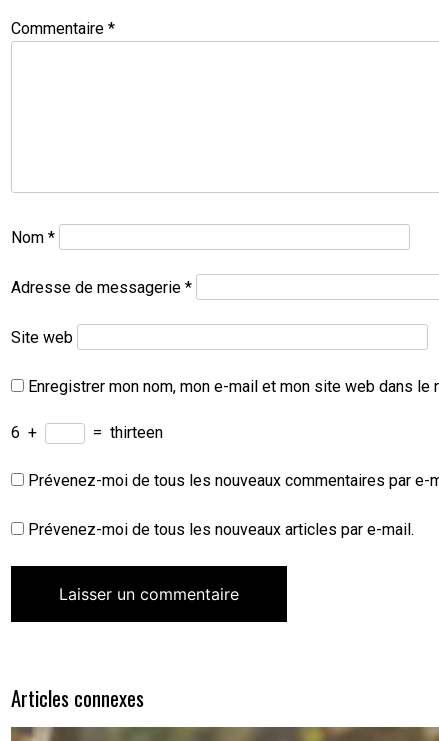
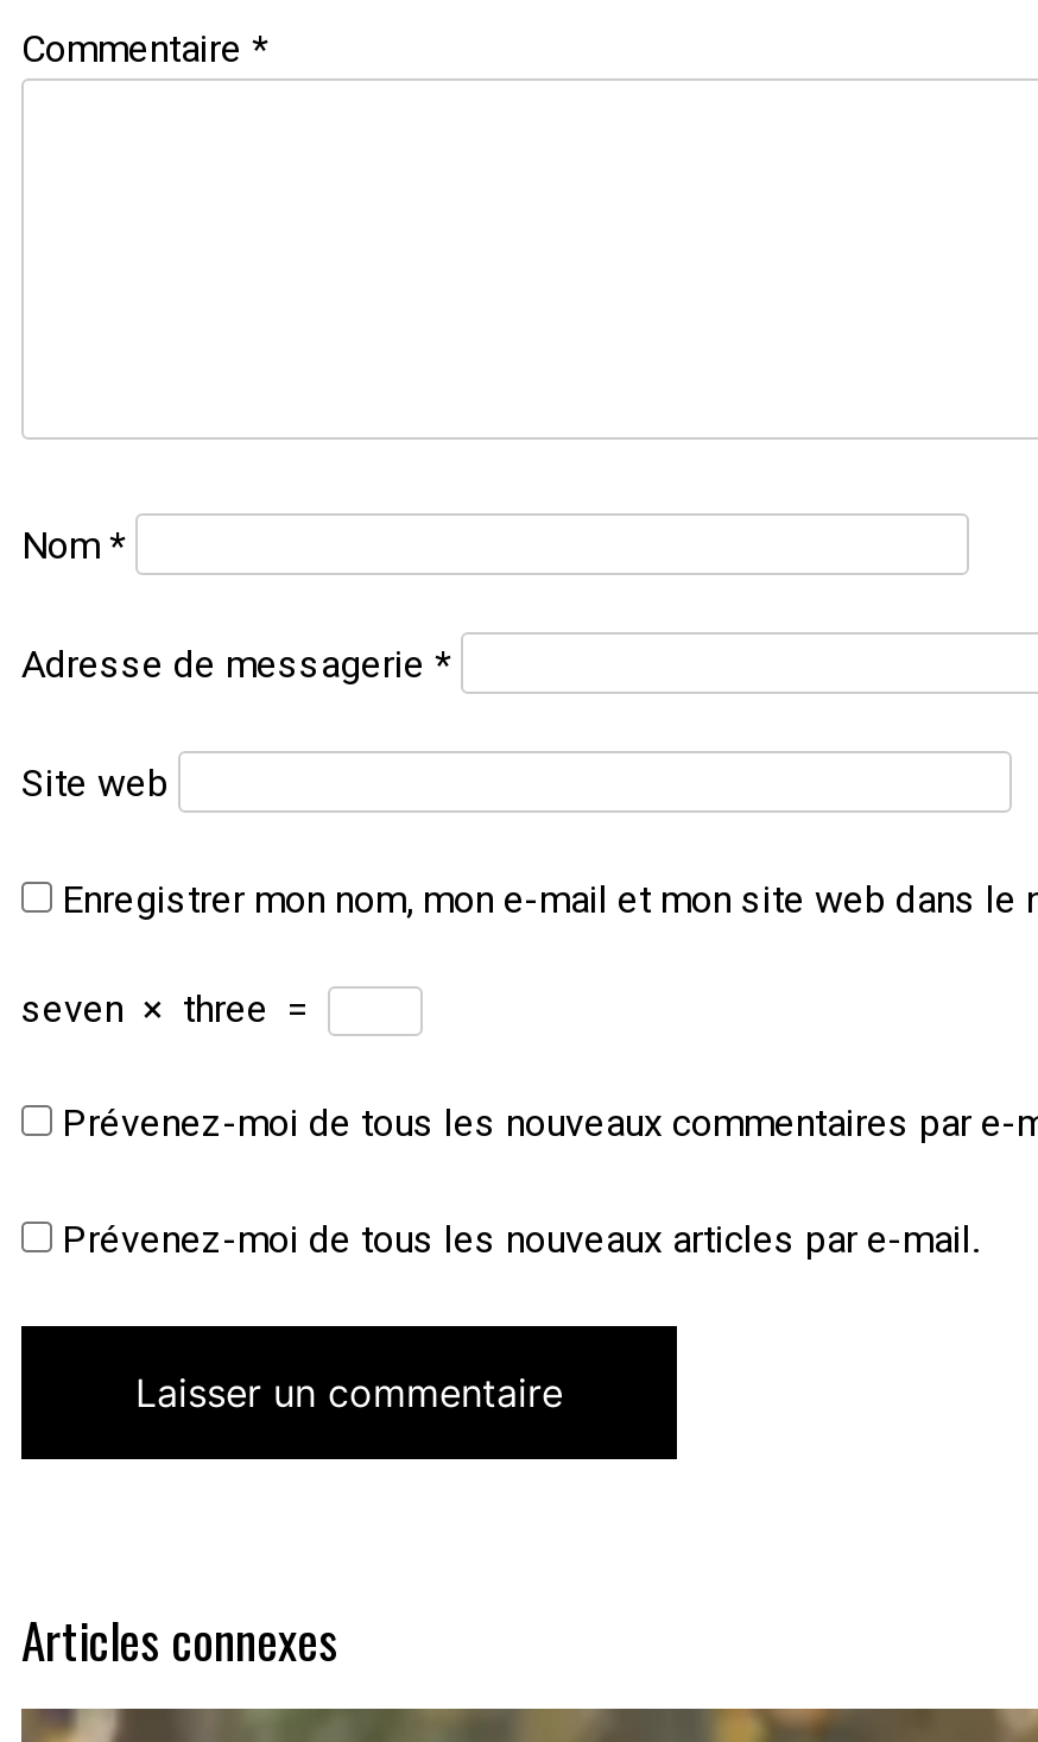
- 6 +
- = thirteen
+ seven × three =
